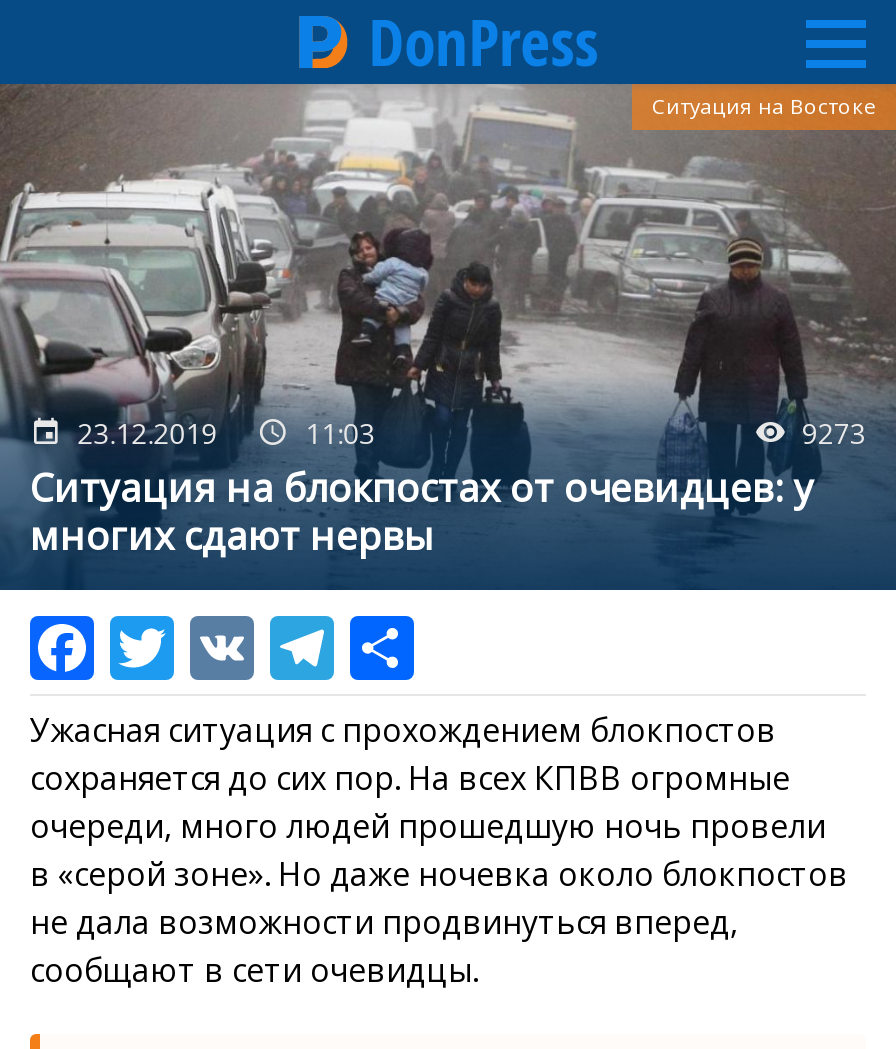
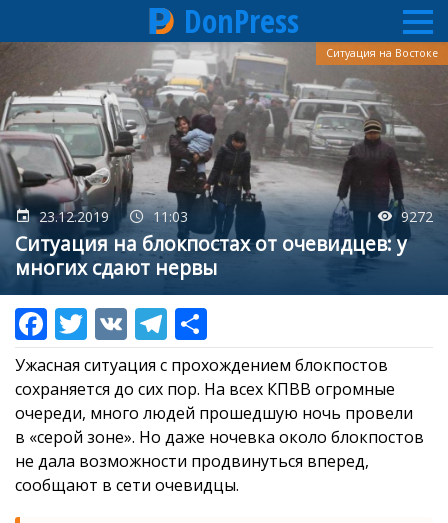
- 9273
+ 9272
